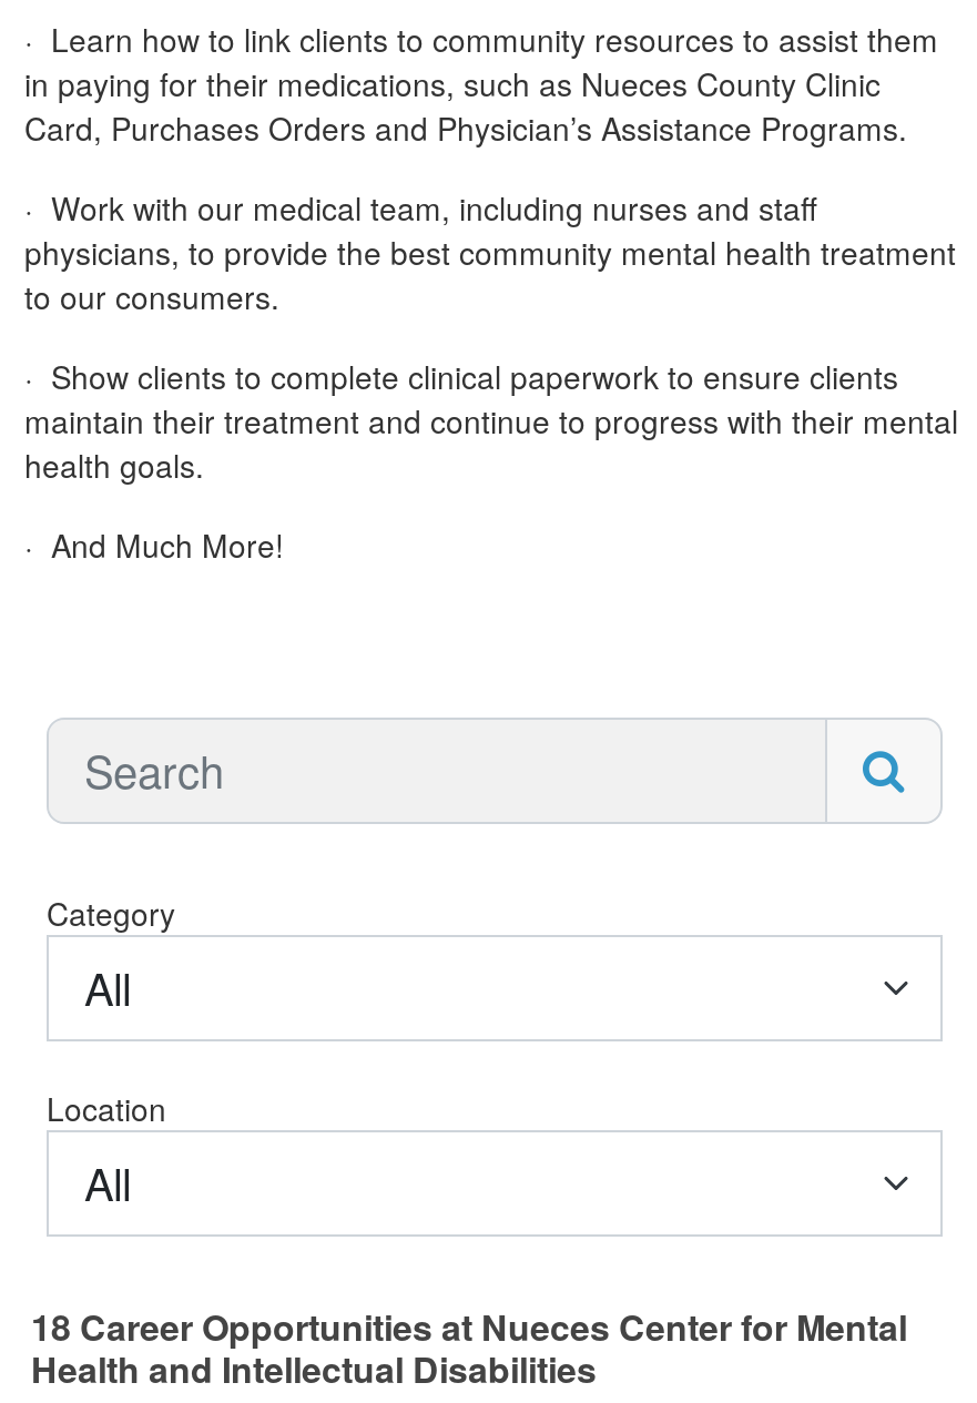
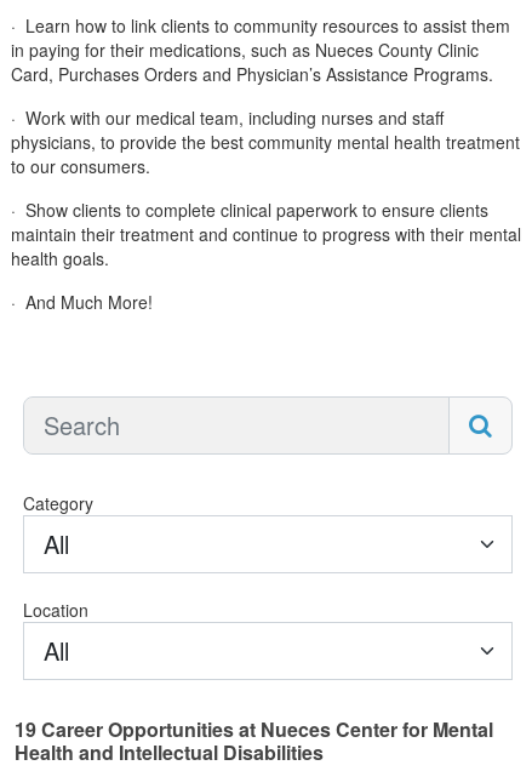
- 18 Career Opportunities at Nueces Center for Mental
+ 19 Career Opportunities at Nueces Center for Mental
